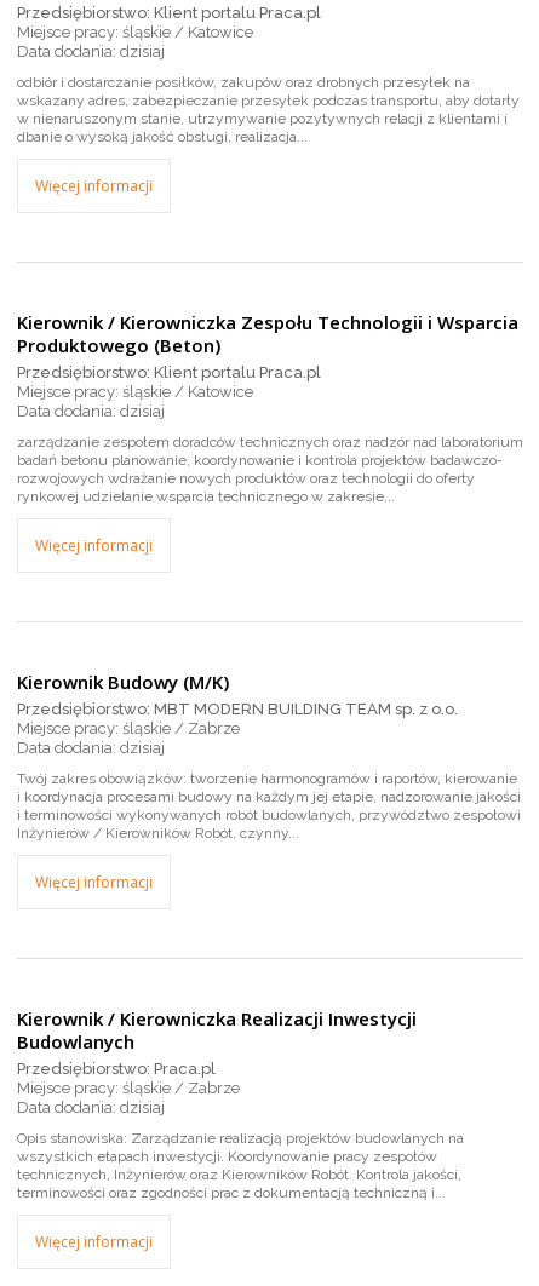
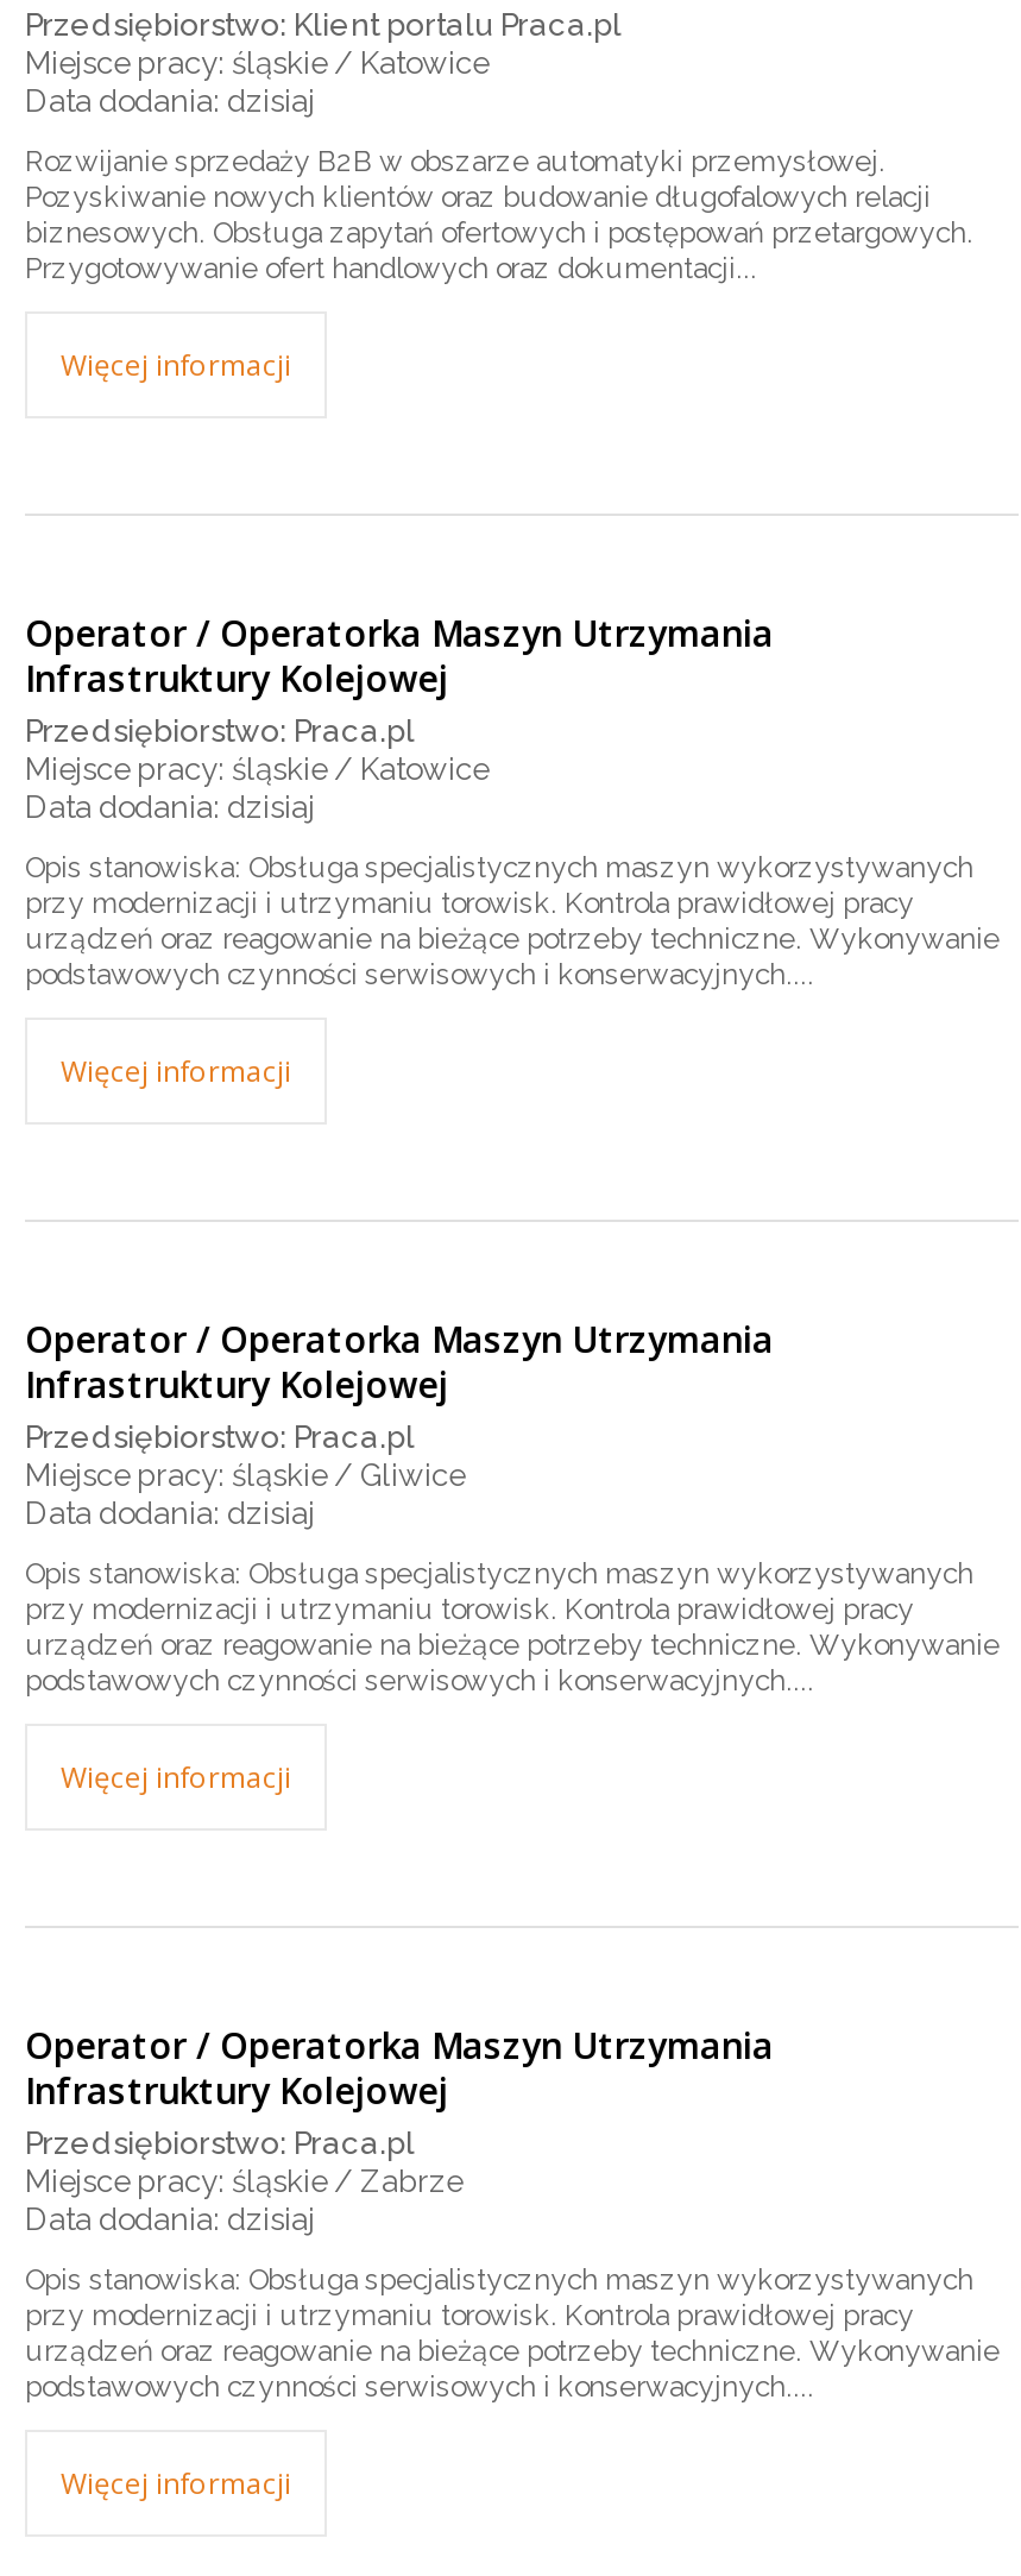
- odbiór i dostarczanie posiłków, zakupów oraz drobnych przesyłek na
- wskazany adres, zabezpieczanie przesyłek podczas transportu, aby dotarły
- w nienaruszonym stanie, utrzymywanie pozytywnych relacji z klientami i
- dbanie o wysoką jakość obsługi, realizacja...
+ Rozwijanie sprzedaży B2B w obszarze automatyki przemysłowej.
+ Pozyskiwanie nowych klientów oraz budowanie długofalowych relacji
+ biznesowych. Obsługa zapytań ofertowych i postępowań przetargowych.
+ Przygotowywanie ofert handlowych oraz dokumentacji...

- Kierownik / Kierowniczka Zespołu Technologii i Wsparcia
- Produktowego (Beton)
- Przedsiębiorstwo: Klient portalu Praca.pl
+ Operator / Operatorka Maszyn Utrzymania
+ Infrastruktury Kolejowej
+ Przedsiębiorstwo: Praca.pl

- zarządzanie zespołem doradców technicznych oraz nadzór nad laboratorium
- badań betonu planowanie, koordynowanie i kontrola projektów badawczo-
- rozwojowych wdrażanie nowych produktów oraz technologii do oferty
- rynkowej udzielanie wsparcia technicznego w zakresie...
+ Opis stanowiska: Obsługa specjalistycznych maszyn wykorzystywanych
+ przy modernizacji i utrzymaniu torowisk. Kontrola prawidłowej pracy
+ urządzeń oraz reagowanie na bieżące potrzeby techniczne. Wykonywanie
+ podstawowych czynności serwisowych i konserwacyjnych....

- Kierownik Budowy (M/K)
- Przedsiębiorstwo: MBT MODERN BUILDING TEAM sp. z o.o.
- Miejsce pracy: śląskie / Zabrze
+ Operator / Operatorka Maszyn Utrzymania
+ Infrastruktury Kolejowej
+ Przedsiębiorstwo: Praca.pl
+ Miejsce pracy: śląskie / Gliwice

- Twój zakres obowiązków: tworzenie harmonogramów i raportów, kierowanie
- i koordynacja procesami budowy na każdym jej etapie, nadzorowanie jakości
- i terminowości wykonywanych robót budowlanych, przywództwo zespołowi
- Inżynierów / Kierowników Robót, czynny...
+ Opis stanowiska: Obsługa specjalistycznych maszyn wykorzystywanych
+ przy modernizacji i utrzymaniu torowisk. Kontrola prawidłowej pracy
+ urządzeń oraz reagowanie na bieżące potrzeby techniczne. Wykonywanie
+ podstawowych czynności serwisowych i konserwacyjnych....

- Kierownik / Kierowniczka Realizacji Inwestycji
- Budowlanych
+ Operator / Operatorka Maszyn Utrzymania
+ Infrastruktury Kolejowej

- Opis stanowiska: Zarządzanie realizacją projektów budowlanych na
- wszystkich etapach inwestycji. Koordynowanie pracy zespołów
- technicznych, Inżynierów oraz Kierowników Robót. Kontrola jakości,
- terminowości oraz zgodności prac z dokumentacją techniczną i...
+ Opis stanowiska: Obsługa specjalistycznych maszyn wykorzystywanych
+ przy modernizacji i utrzymaniu torowisk. Kontrola prawidłowej pracy
+ urządzeń oraz reagowanie na bieżące potrzeby techniczne. Wykonywanie
+ podstawowych czynności serwisowych i konserwacyjnych....
